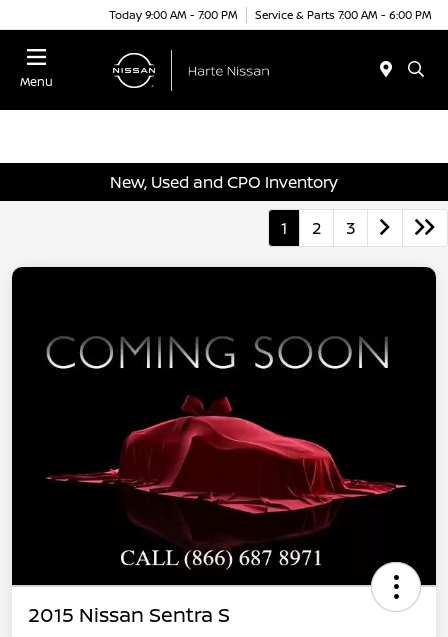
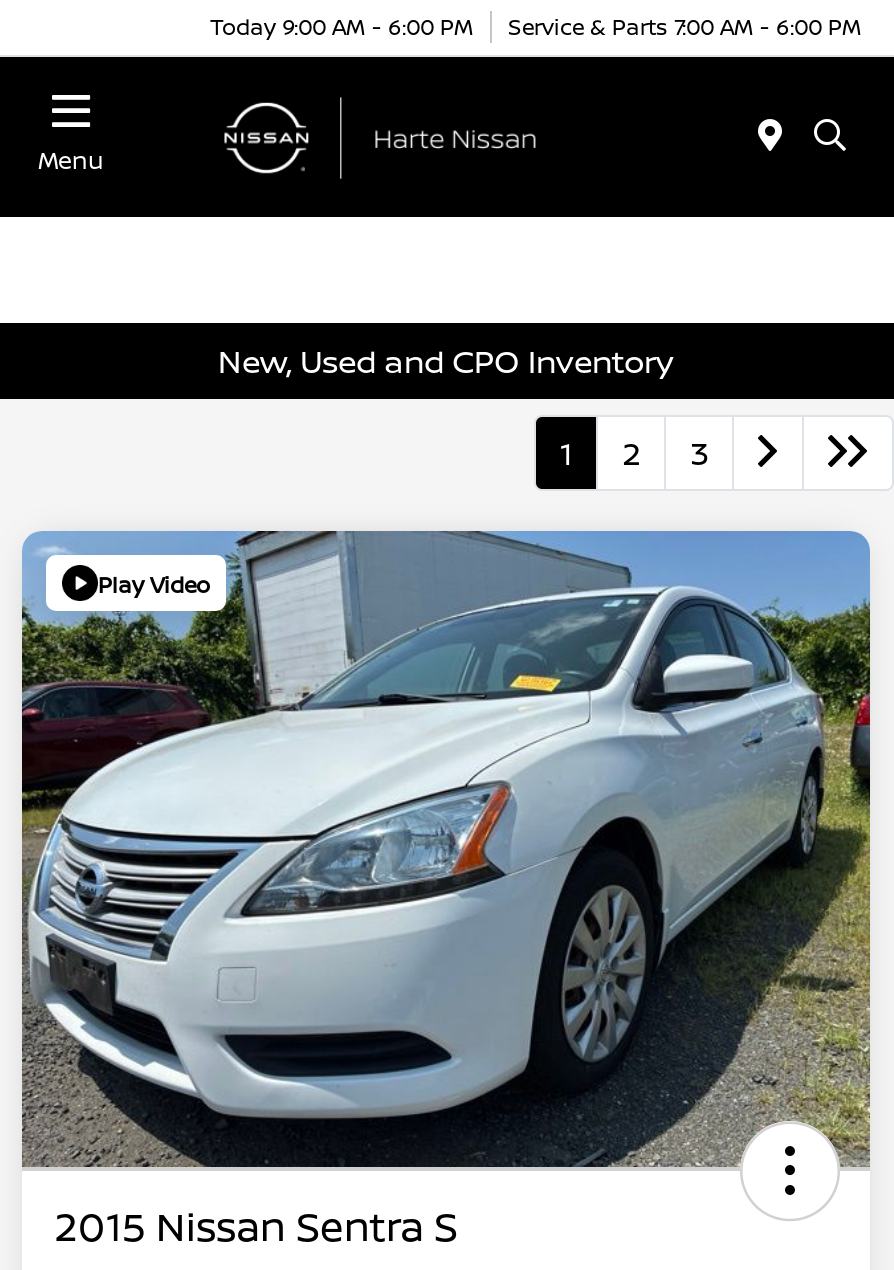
- Today 9:00 AM - 7:00 PM Service & Parts 7:00 AM - 6:00 PM
+ Today 9:00 AM - 6:00 PM Service & Parts 7:00 AM - 6:00 PM

+ Play Video

- [image]
+ [image]
